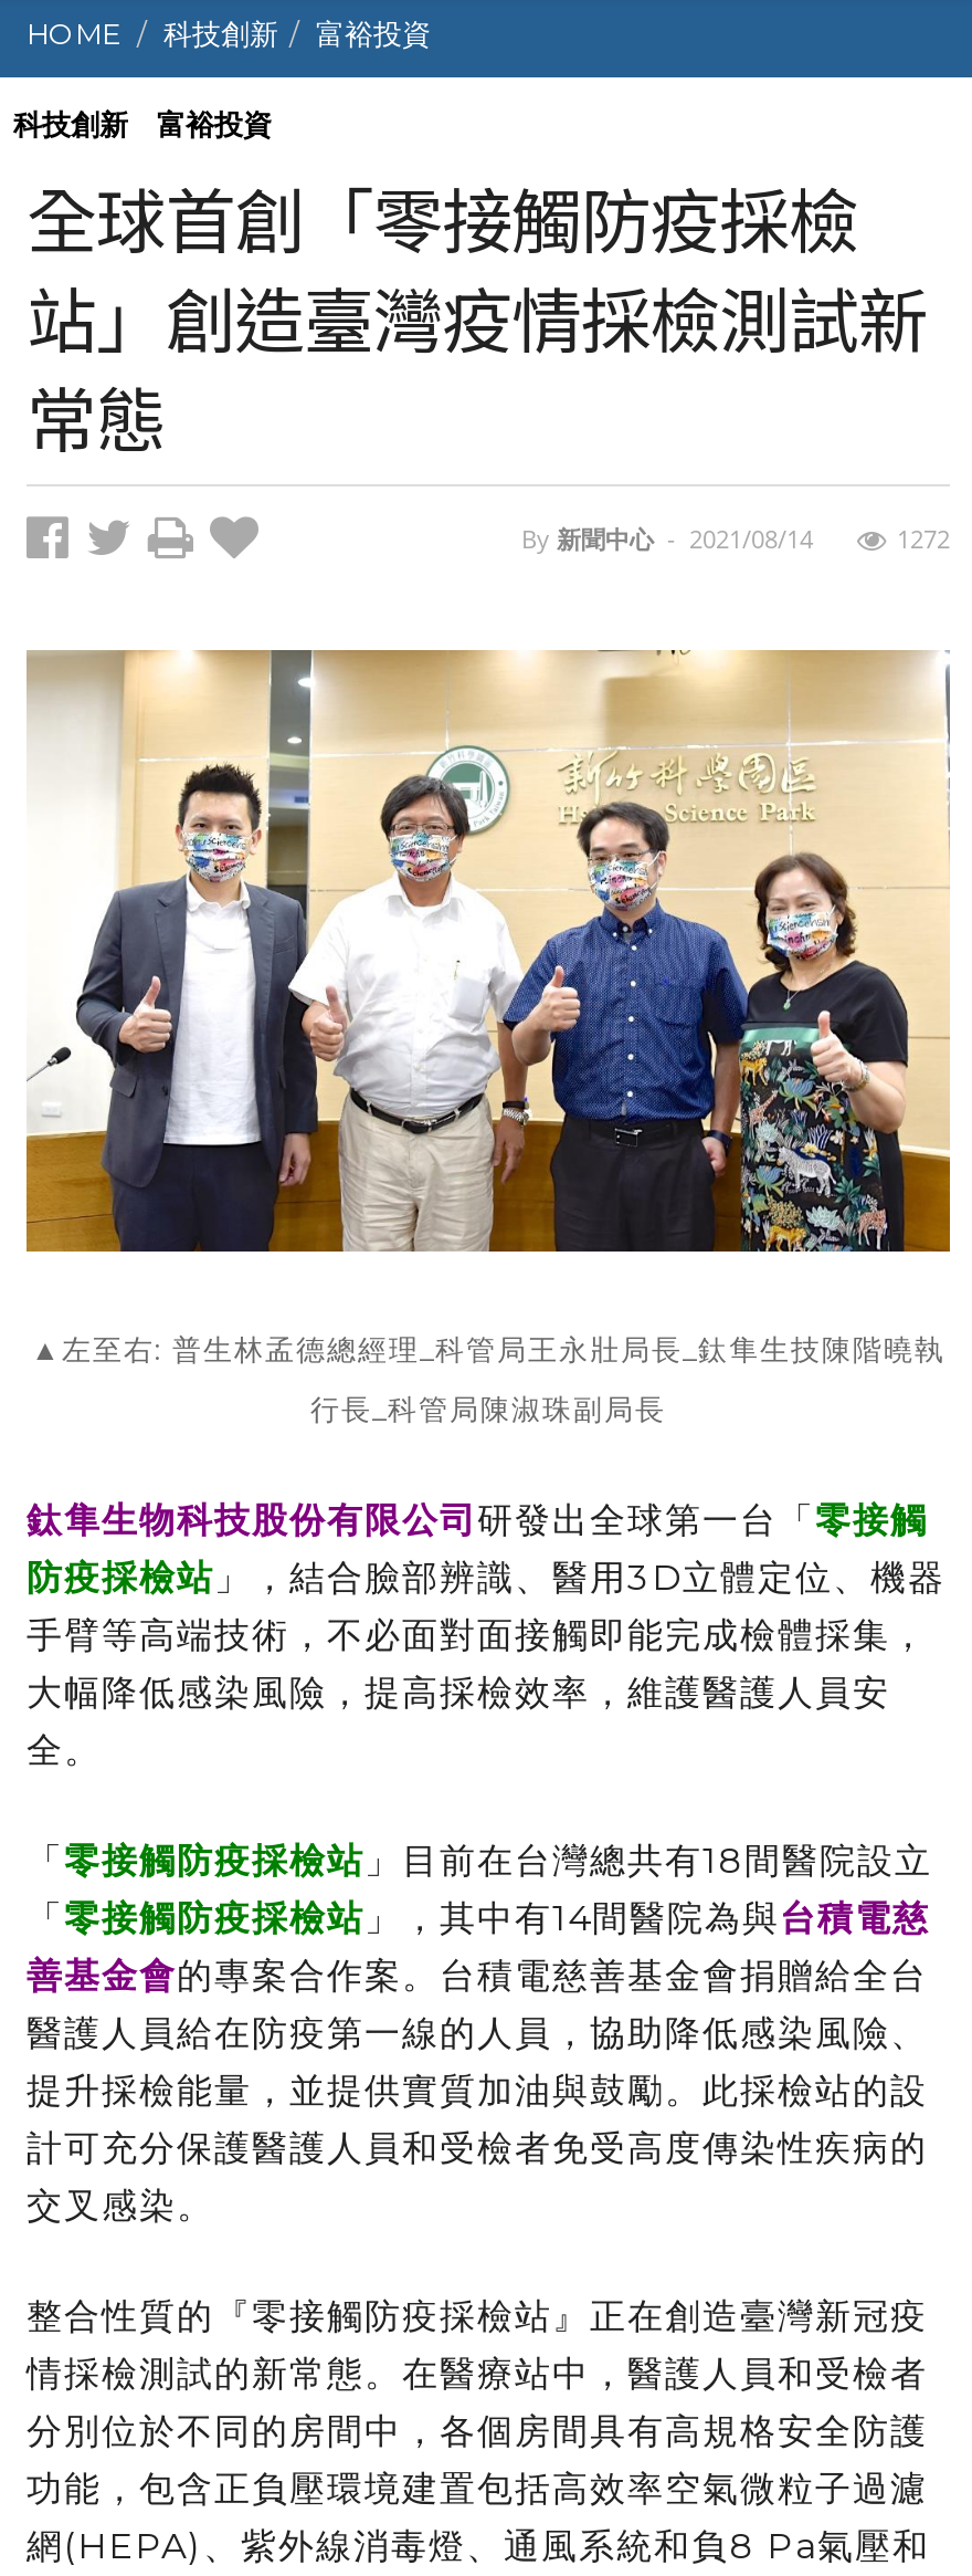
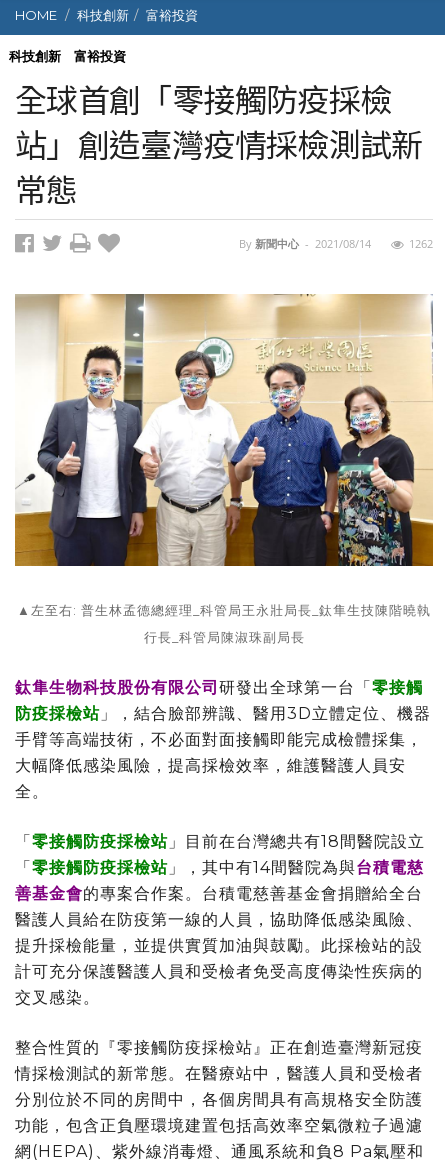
- 1272
+ 1262
